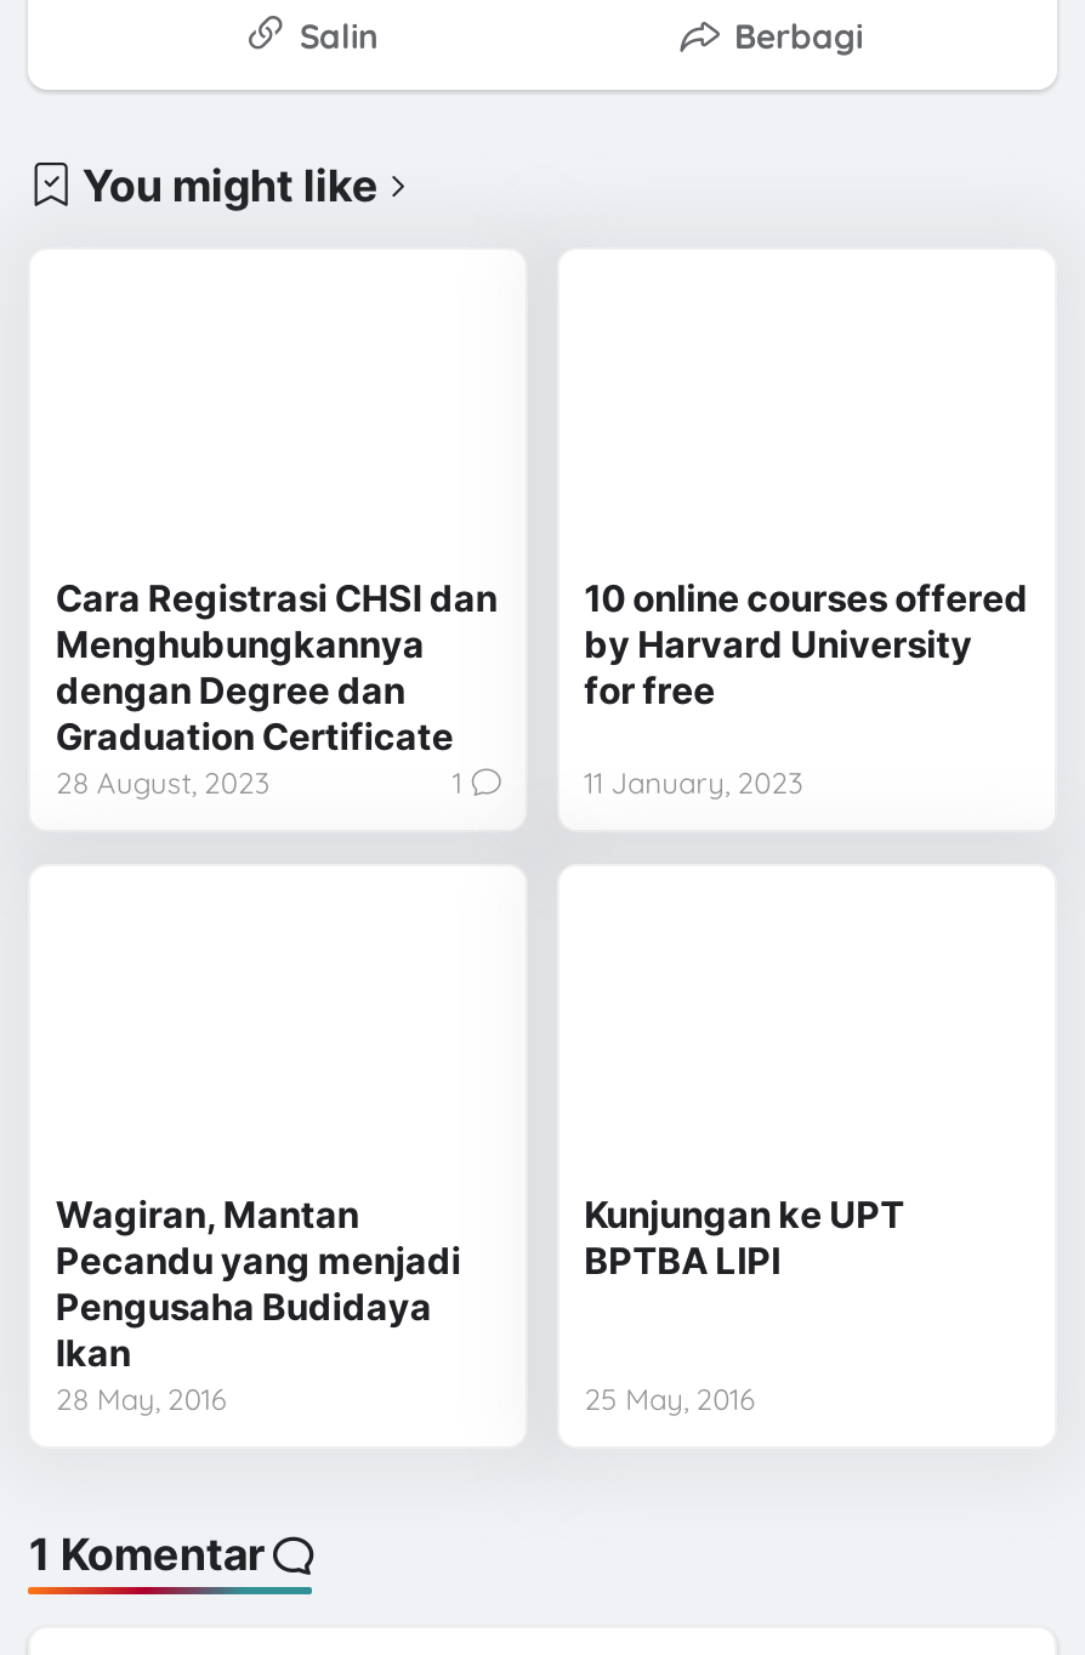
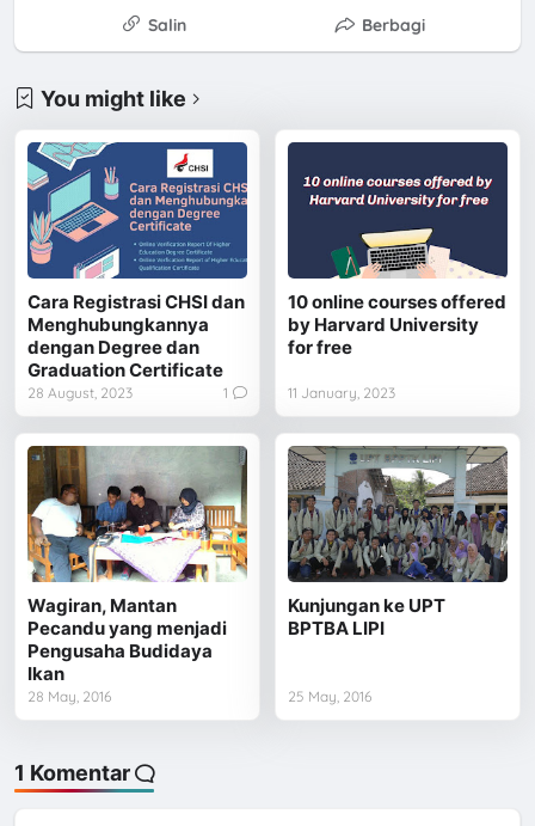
+ [image]

+ [image]

+ [image]

+ [image]
